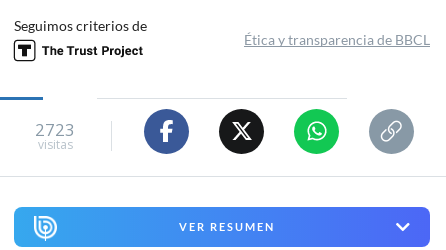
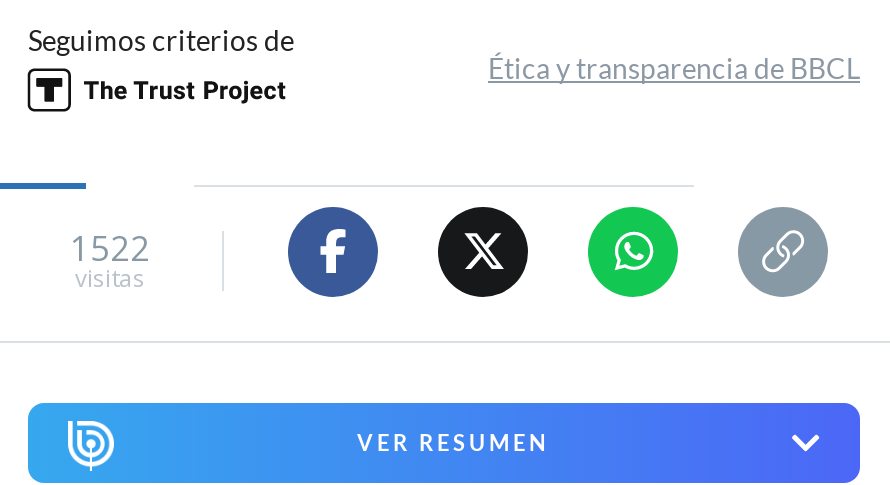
- 2723
+ 1522
